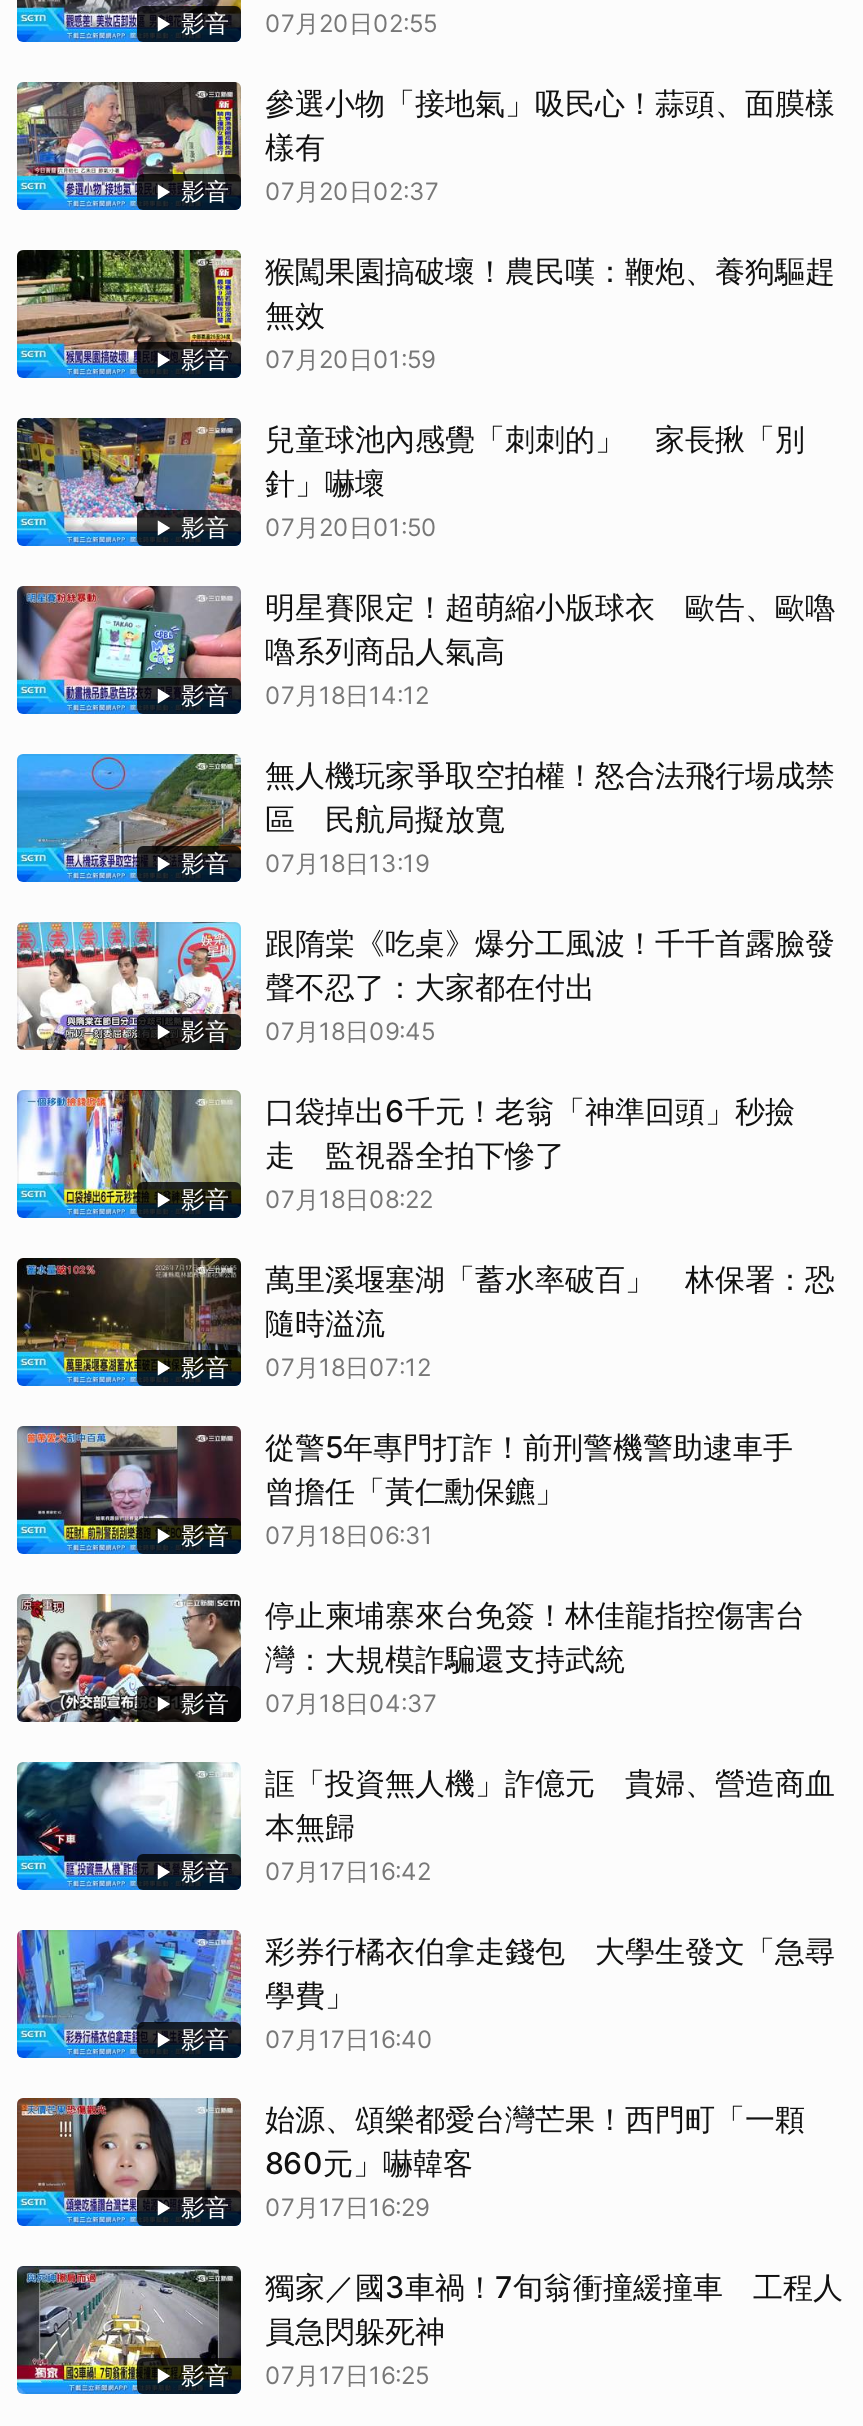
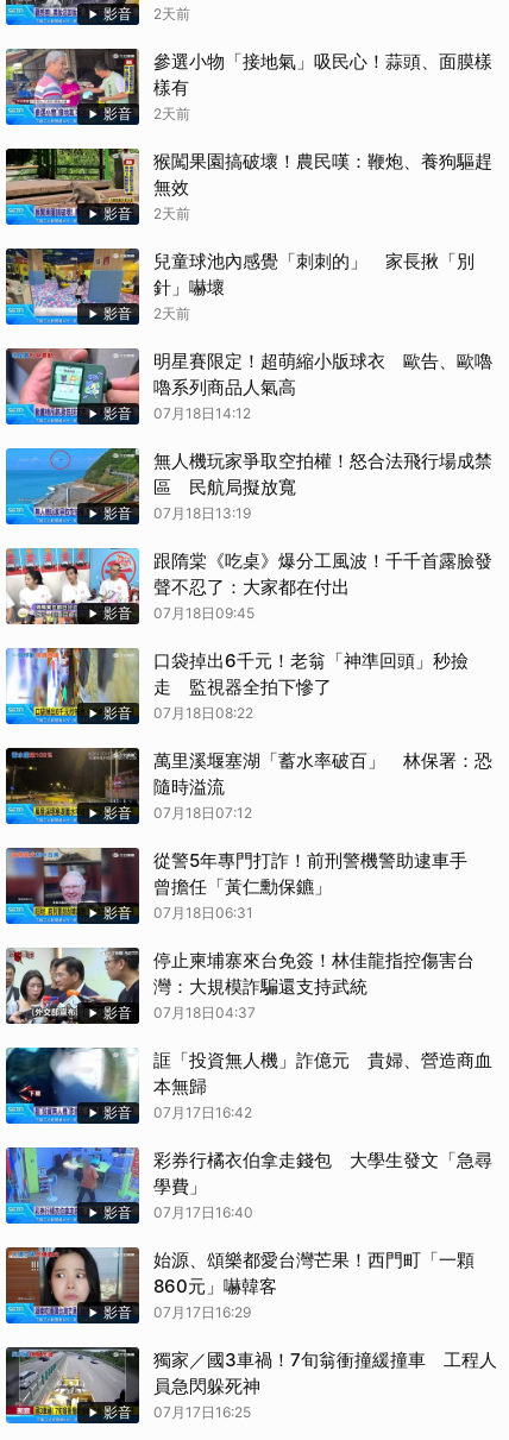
- 影音 07月20日02:55
+ 影音 2天前

- 影音 07月20日02:37
+ 影音 2天前

- 影音 07月20日01:59
+ 影音 2天前

- 影音 07月20日01:50
+ 影音 2天前
